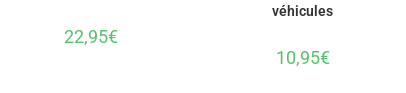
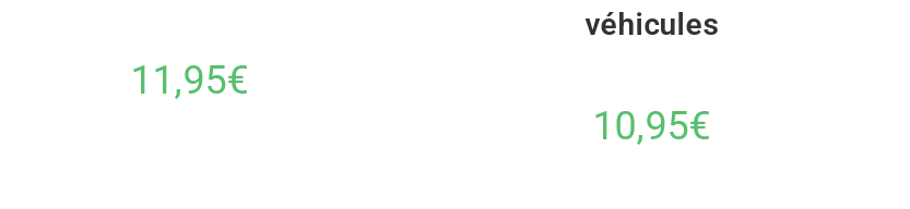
- 22,95€
+ 11,95€
